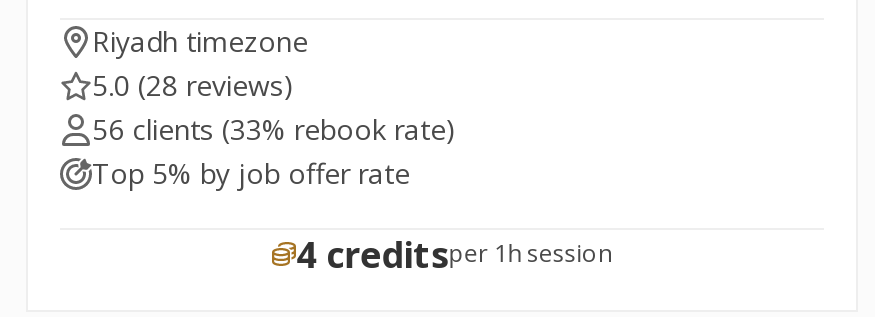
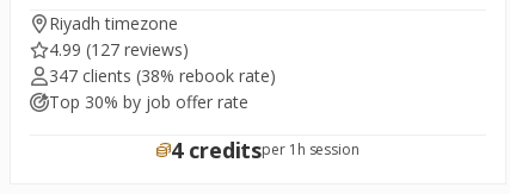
- 5.0 (28 reviews)
+ 4.99 (127 reviews)

- 56 clients (33% rebook rate)
+ 347 clients (38% rebook rate)

- Top 5% by job offer rate
+ Top 30% by job offer rate
